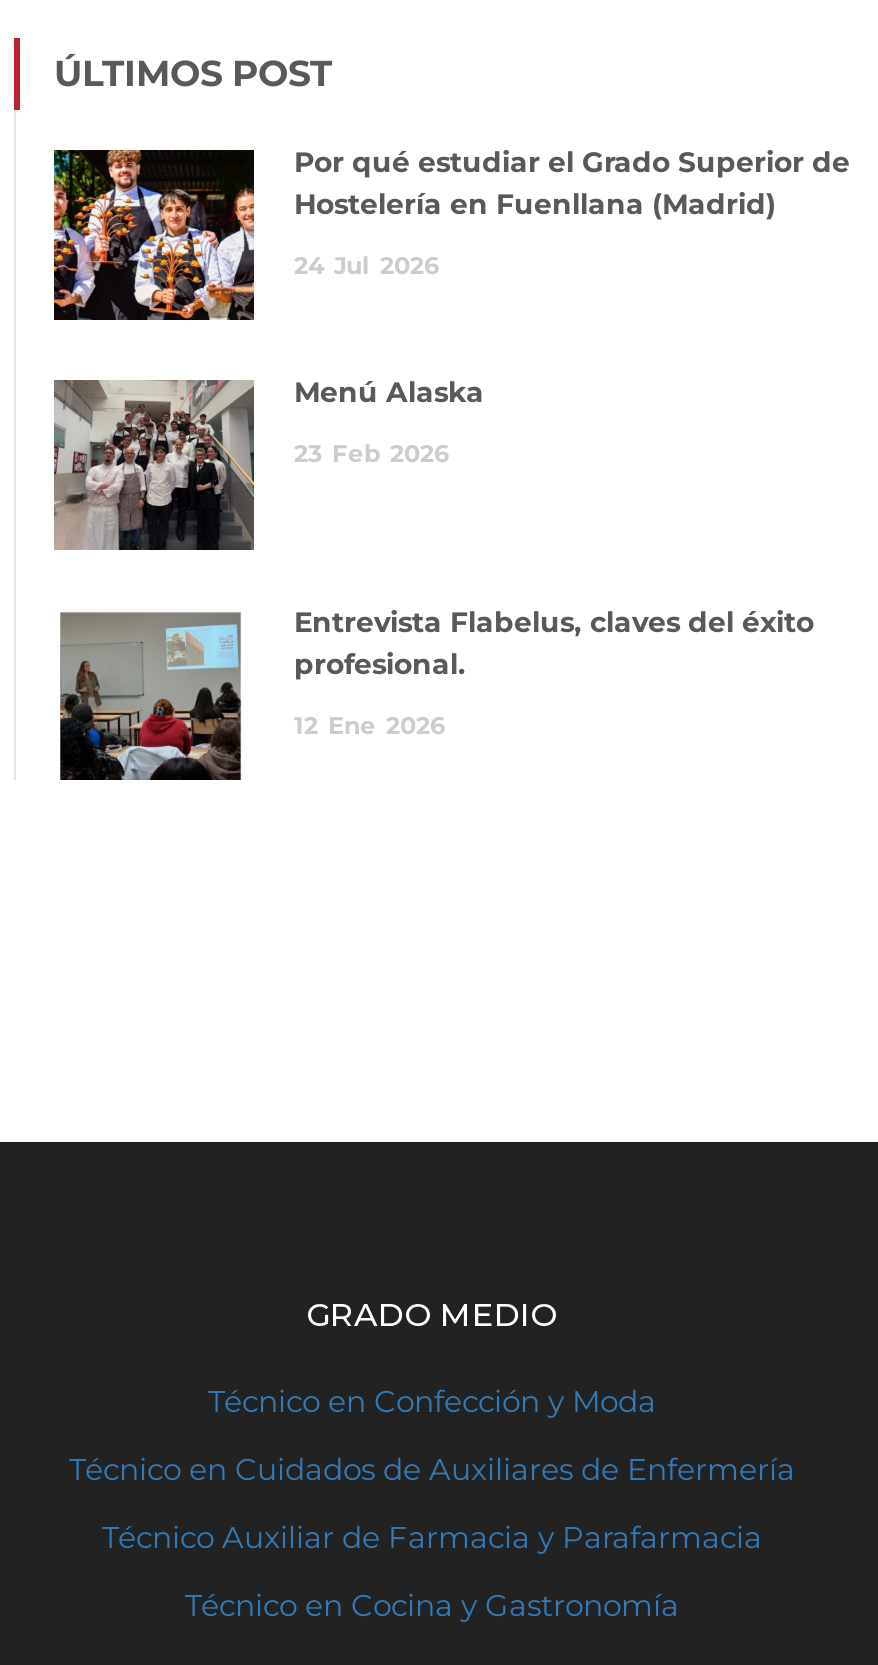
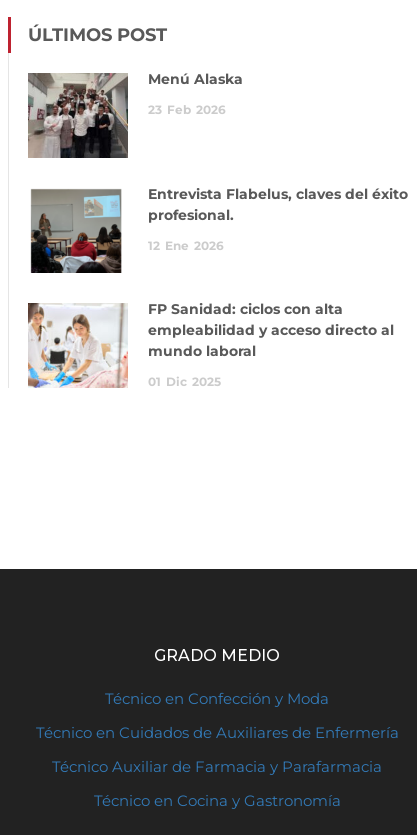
- [image]
- Por qué estudiar el Grado Superior de
- Hostelería en Fuenllana (Madrid)
- 24 Jul 2026

moved up: [image] | Menú Alaska | 23 Feb 2026 | Entrevista Flabelus, claves del éxito | profesional. | 12 Ene 2026

+ [image]
+ FP Sanidad: ciclos con alta
+ empleabilidad y acceso directo al
+ mundo laboral
+ 01 Dic 2025
